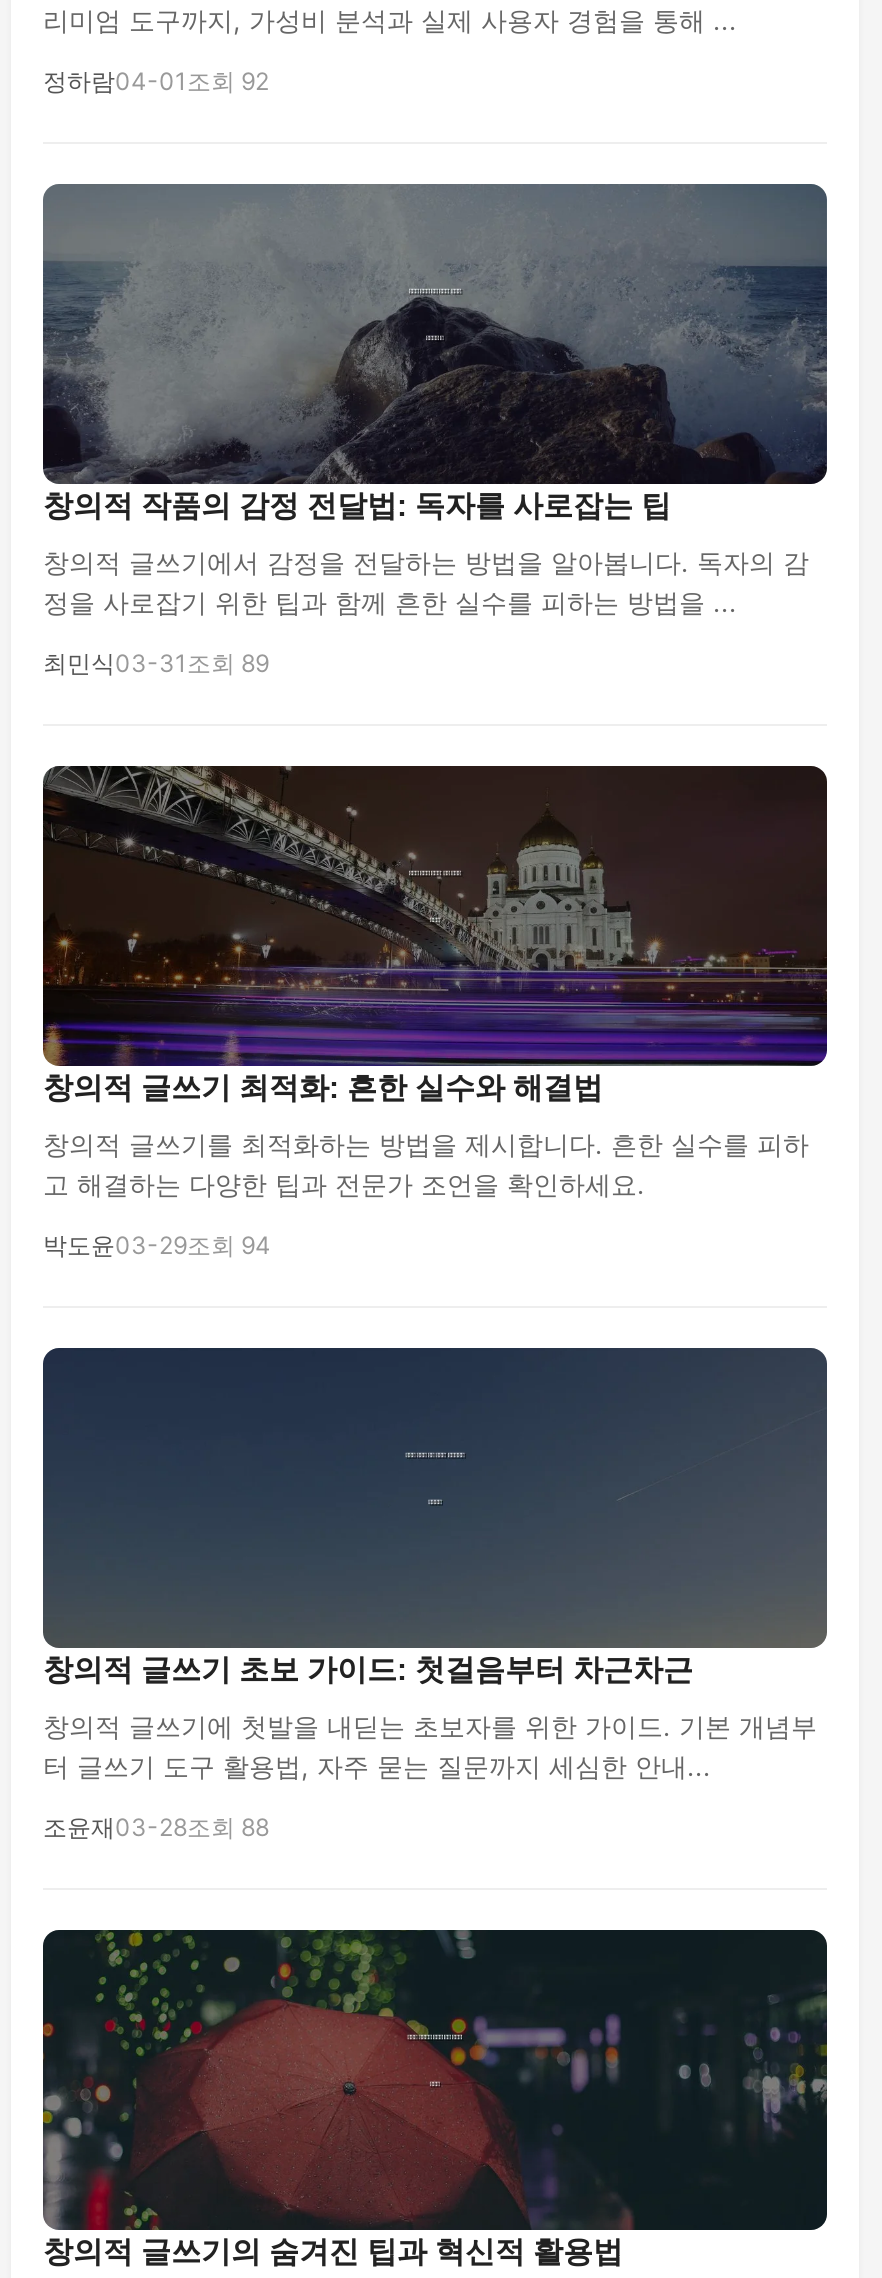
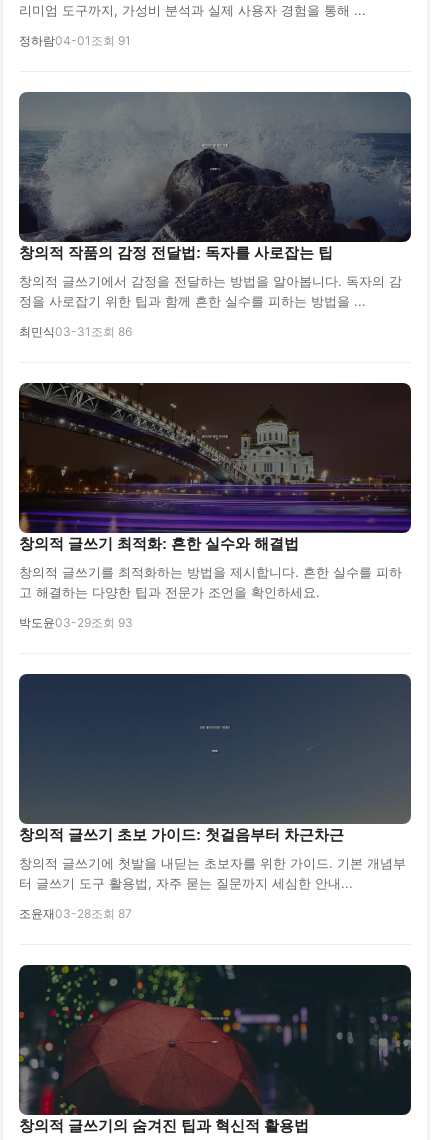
- 정하람04-01 조회 92
+ 정하람04-01 조회 91

- 최민식 03-31 조회 89
+ 최민식 03-31 조회 86

- 박도윤03-29조회 94
+ 박도윤03-29조회 93

- 조윤재03-28조회 88
+ 조윤재03-28조회 87
